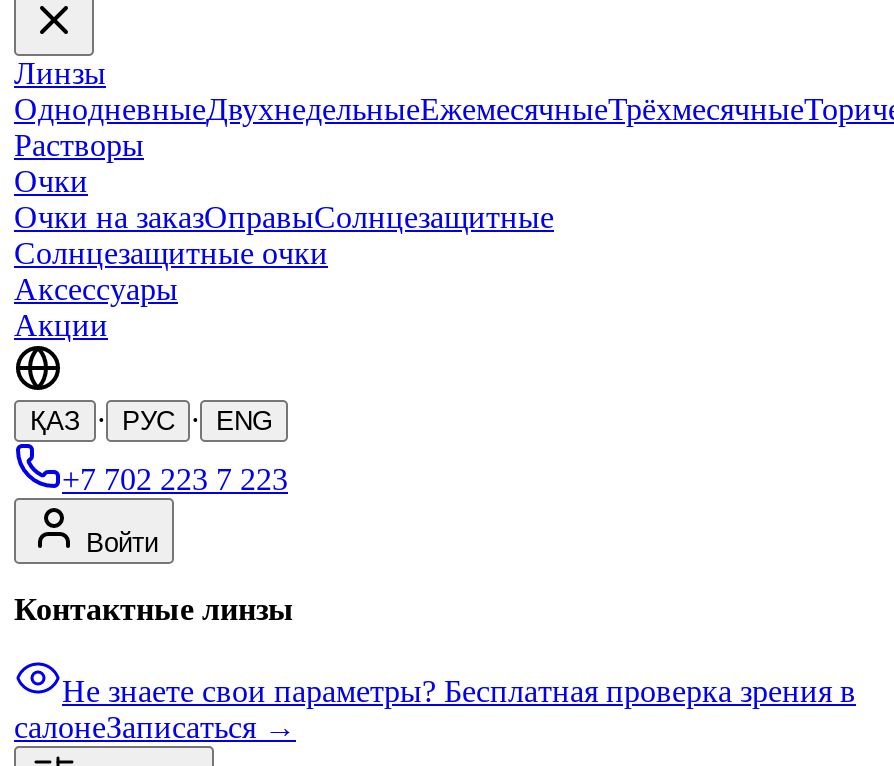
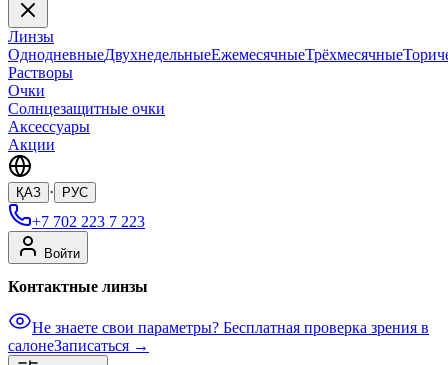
- Очки на заказОправыСолнцезащитные

- ҚАЗ · РУС · ENG
+ ҚАЗ · РУС
